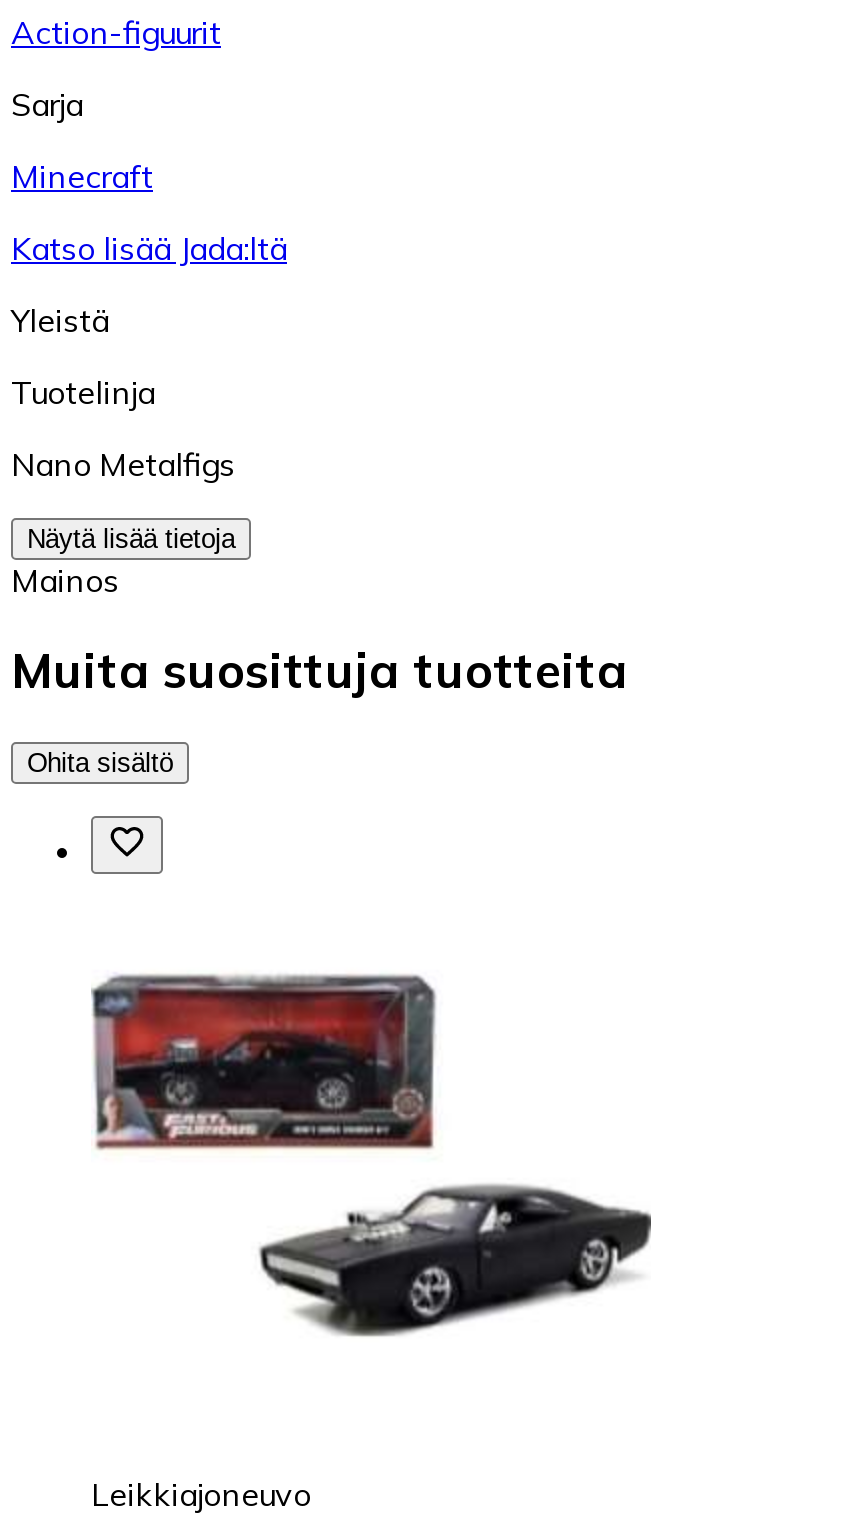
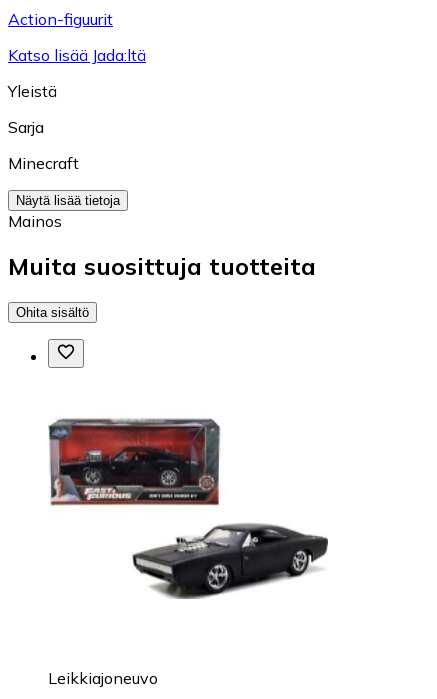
- Sarja
- Minecraft

- Tuotelinja
+ Sarja

- Nano Metalfigs
+ Minecraft
